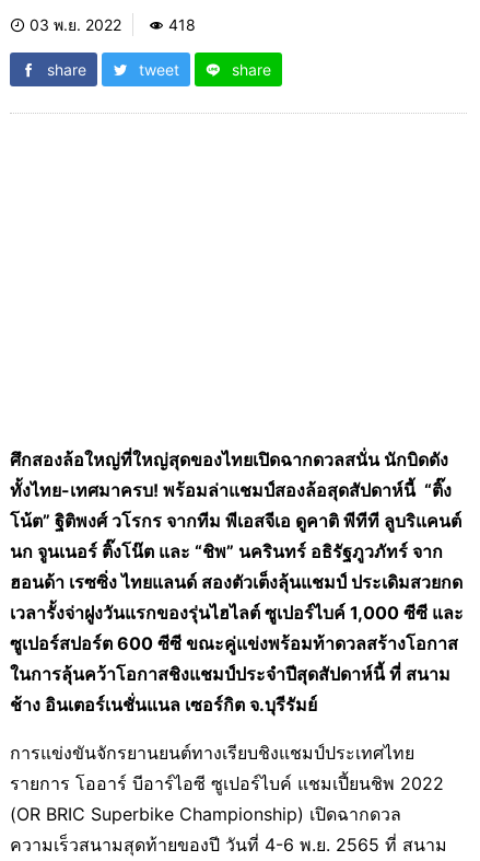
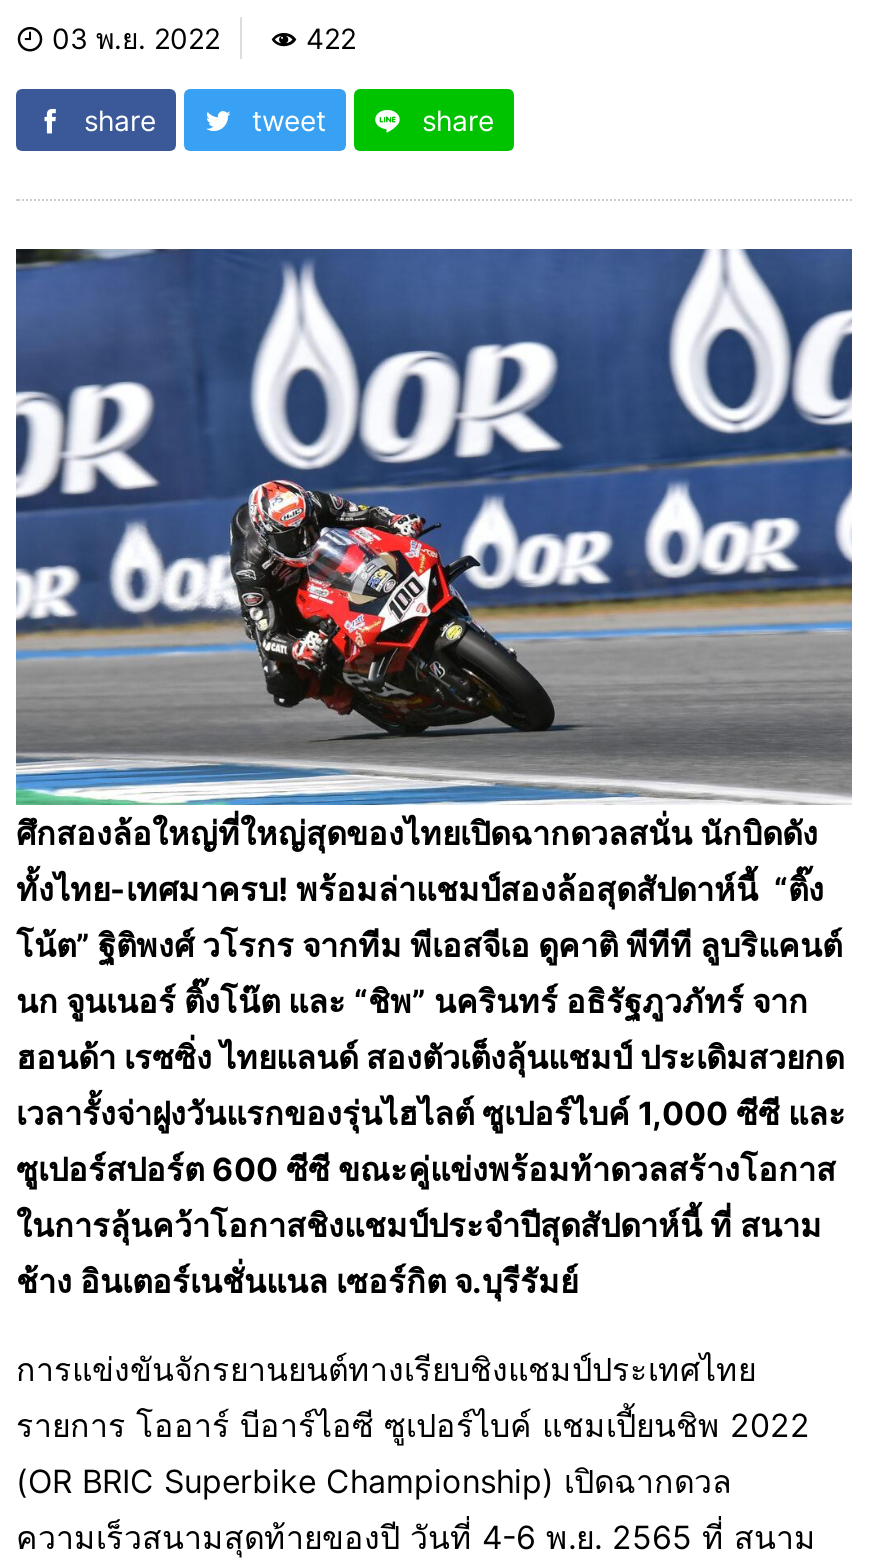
- 418
+ 422

+ [image]
